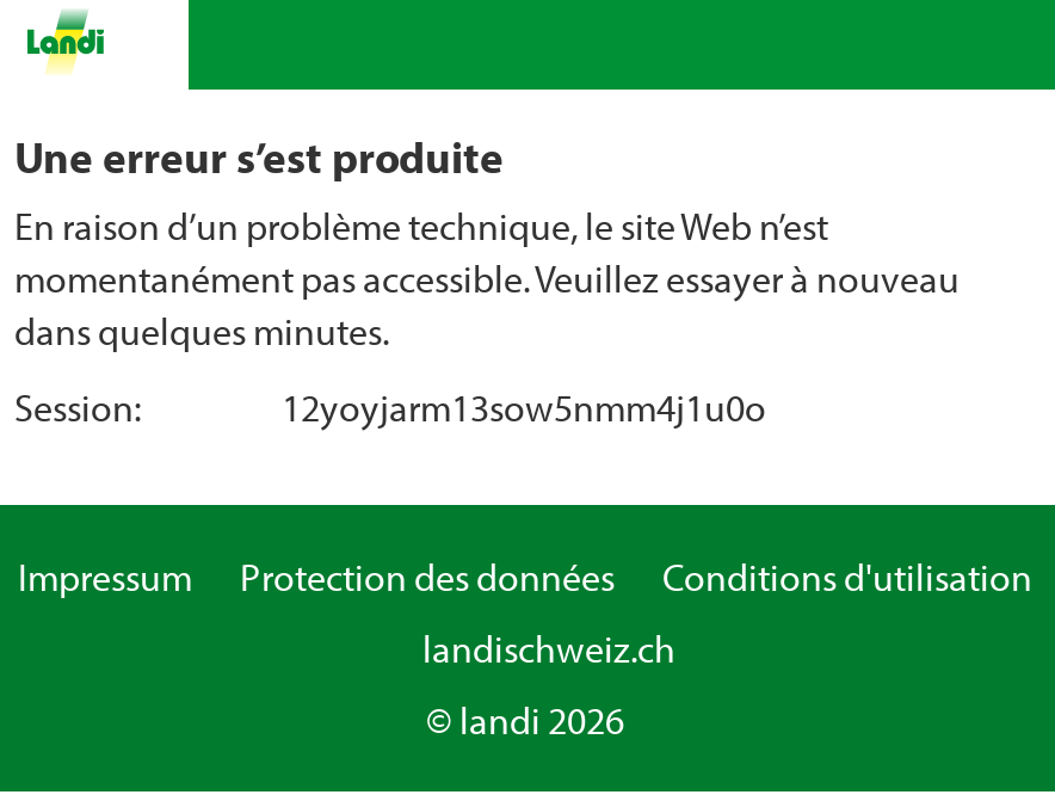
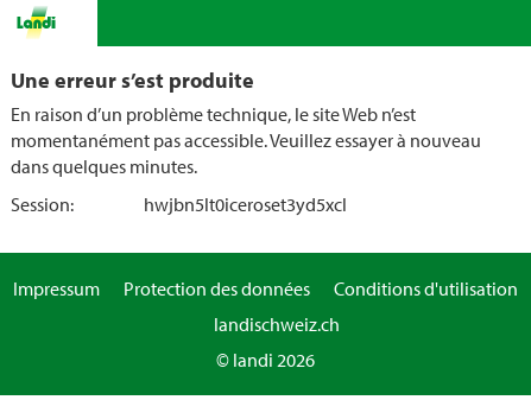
- 12yoyjarm13sow5nmm4j1u0o
+ hwjbn5lt0iceroset3yd5xcl
